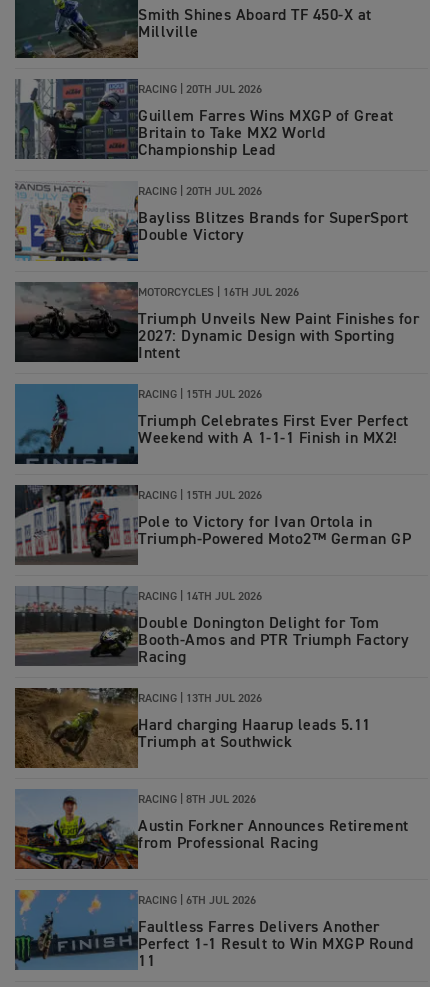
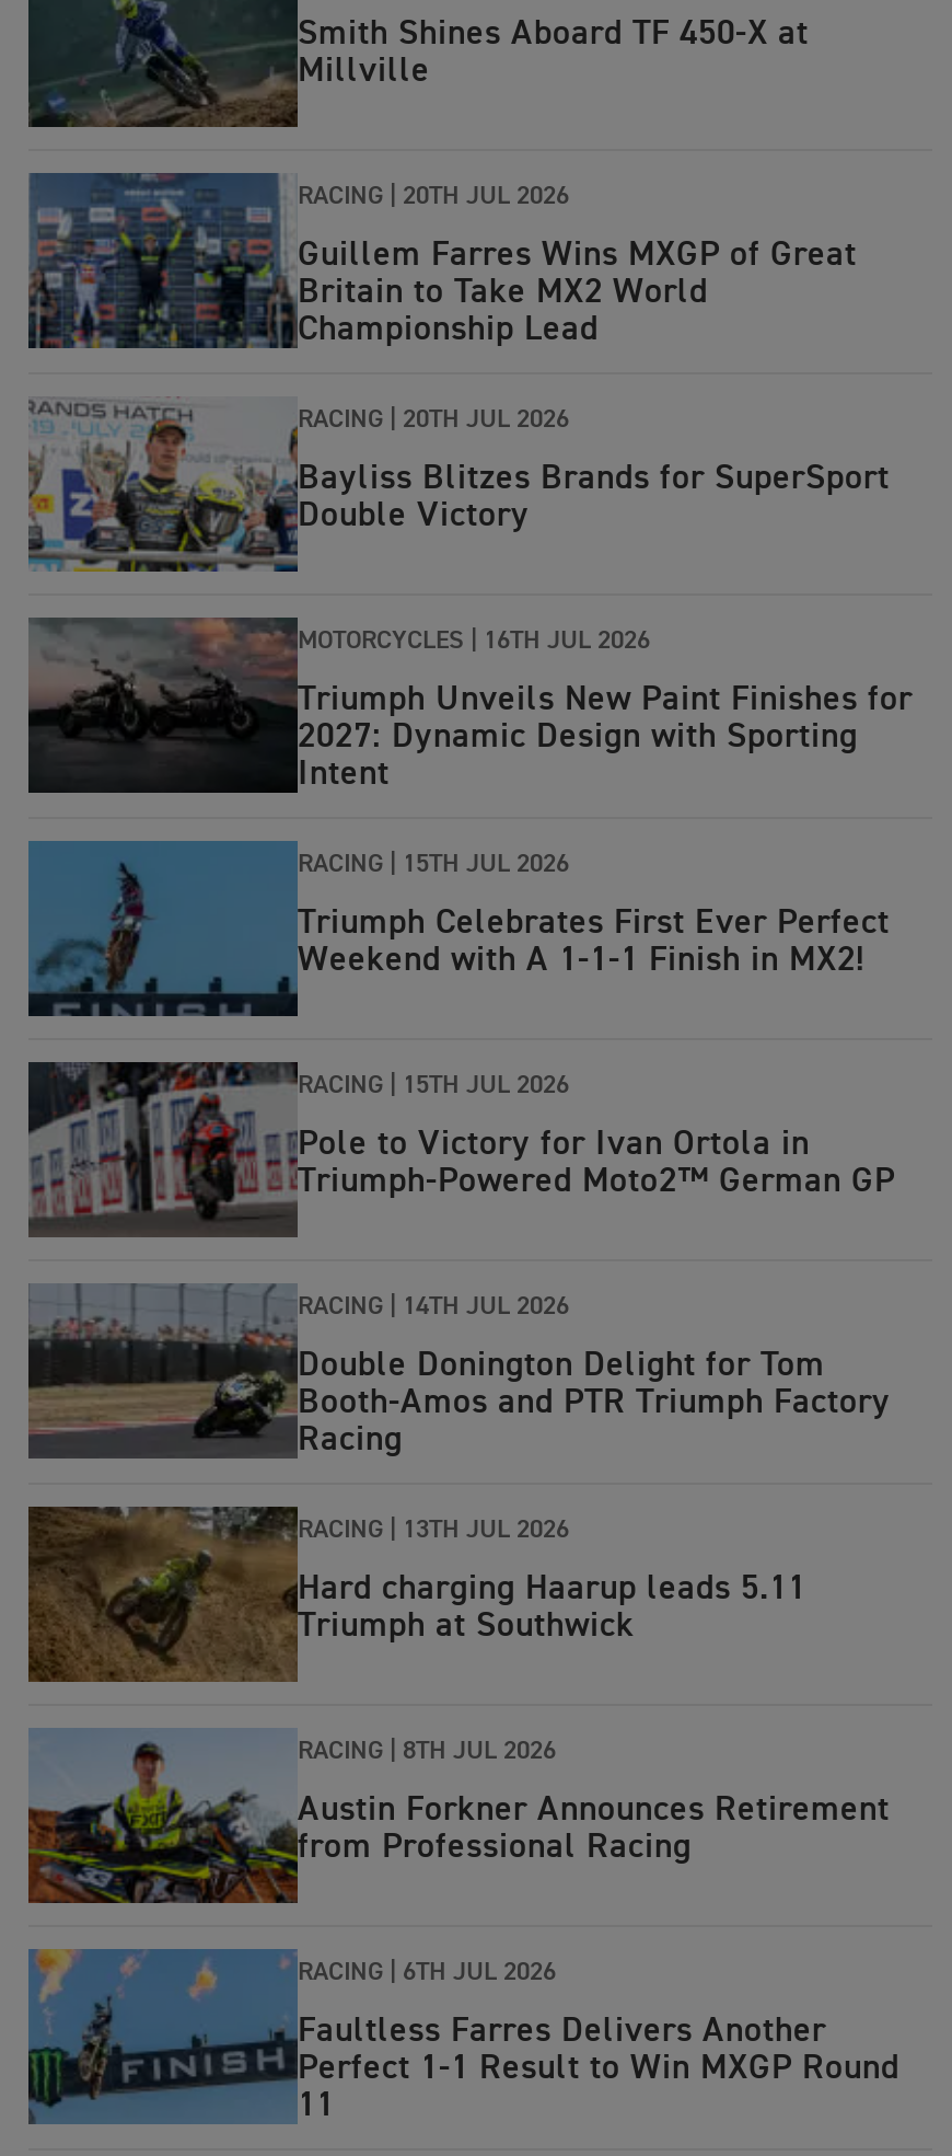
- [image]
+ [image]
